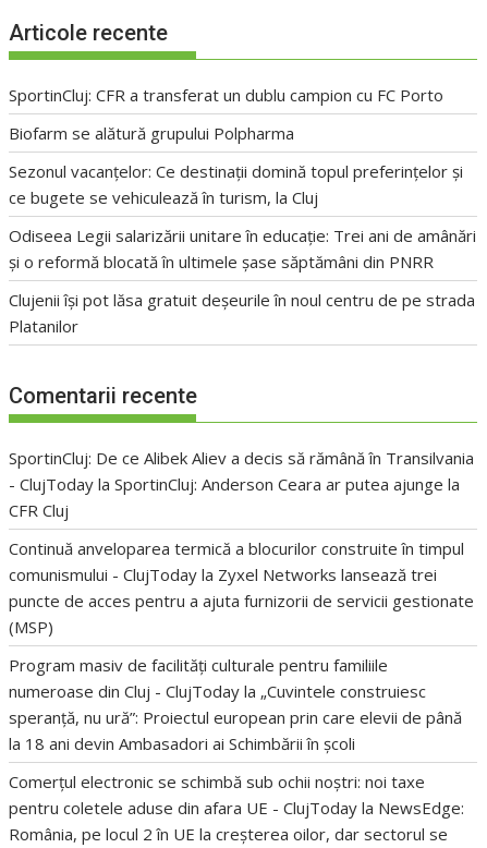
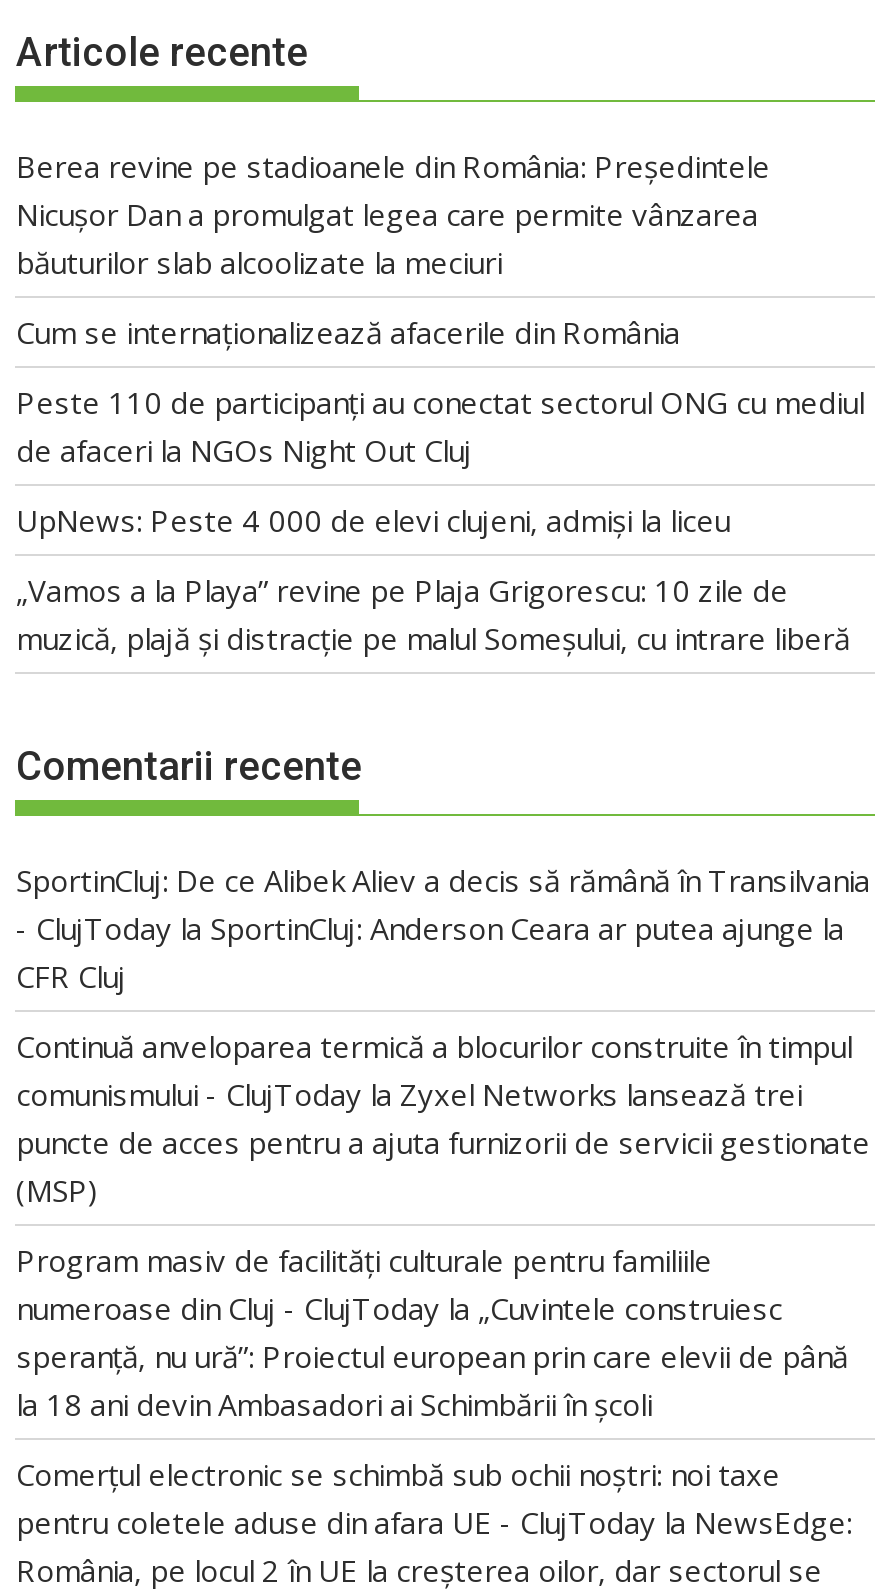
- SportinCluj: CFR a transferat un dublu campion cu FC Porto
+ Berea revine pe stadioanele din România: Președintele
+ Nicușor Dan a promulgat legea care permite vânzarea
+ băuturilor slab alcoolizate la meciuri

- Biofarm se alătură grupului Polpharma
+ Cum se internaționalizează afacerile din România

- Sezonul vacanțelor: Ce destinații domină topul preferințelor și
- ce bugete se vehiculează în turism, la Cluj
+ Peste 110 de participanți au conectat sectorul ONG cu mediul
+ de afaceri la NGOs Night Out Cluj

- Odiseea Legii salarizării unitare în educație: Trei ani de amânări
- și o reformă blocată în ultimele șase săptămâni din PNRR
+ UpNews: Peste 4 000 de elevi clujeni, admiși la liceu

- Clujenii își pot lăsa gratuit deșeurile în noul centru de pe strada
- Platanilor
+ „Vamos a la Playa” revine pe Plaja Grigorescu: 10 zile de
+ muzică, plajă și distracție pe malul Someșului, cu intrare liberă
